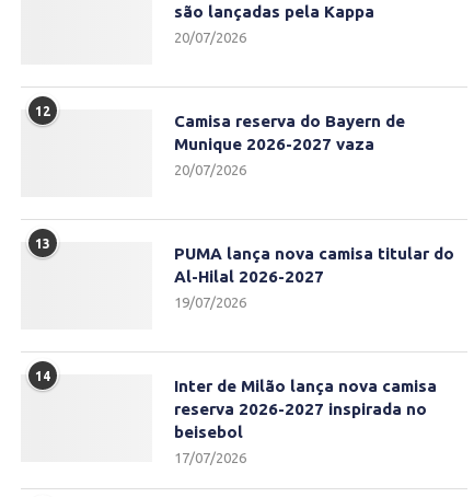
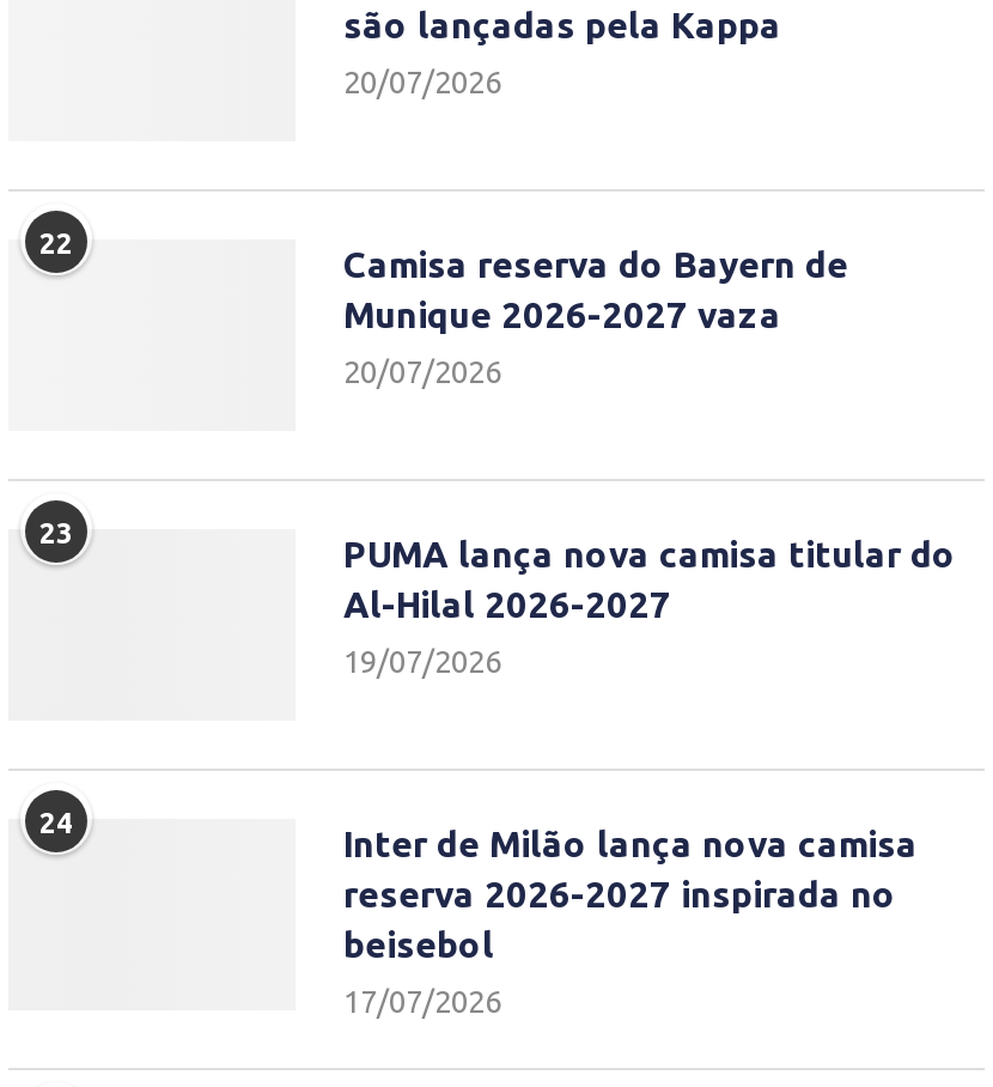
- 12
+ 22

- 13
+ 23

- 14
+ 24
